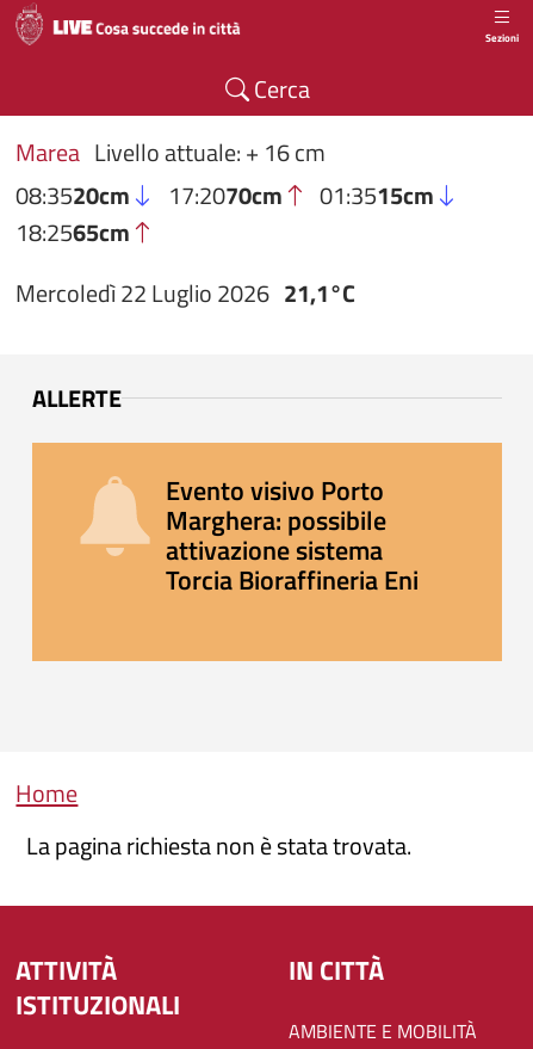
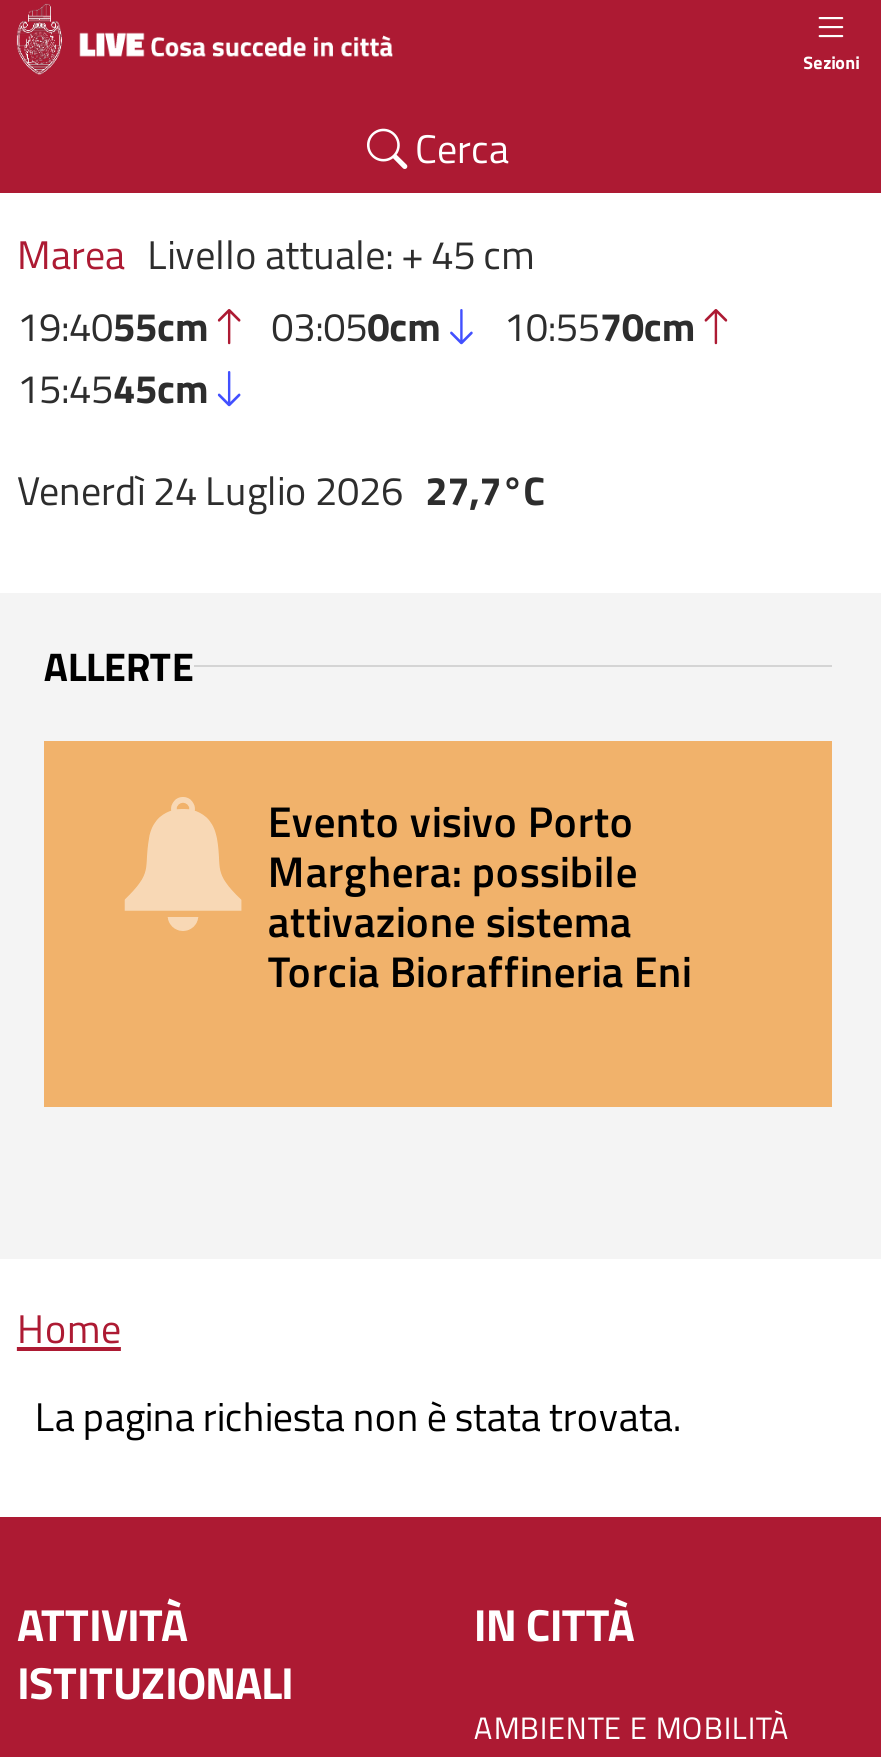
- Marea Livello attuale: + 16 cm
- 08:3520cm
- 17:2070cm
- 01:3515cm
- 18:2565cm
+ Marea Livello attuale: + 45 cm
+ 19:4055cm
+ 03:050cm
+ 10:5570cm
+ 15:4545cm

- Mercoledì 22 Luglio 2026 21,1°C
+ Venerdì 24 Luglio 2026 27,7°C
